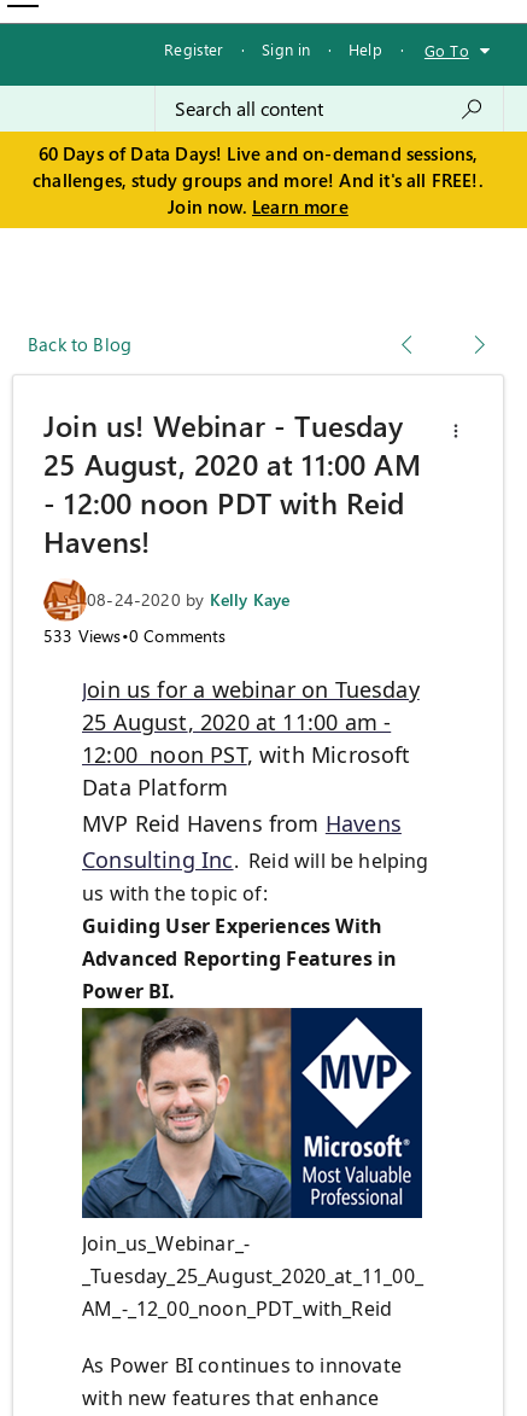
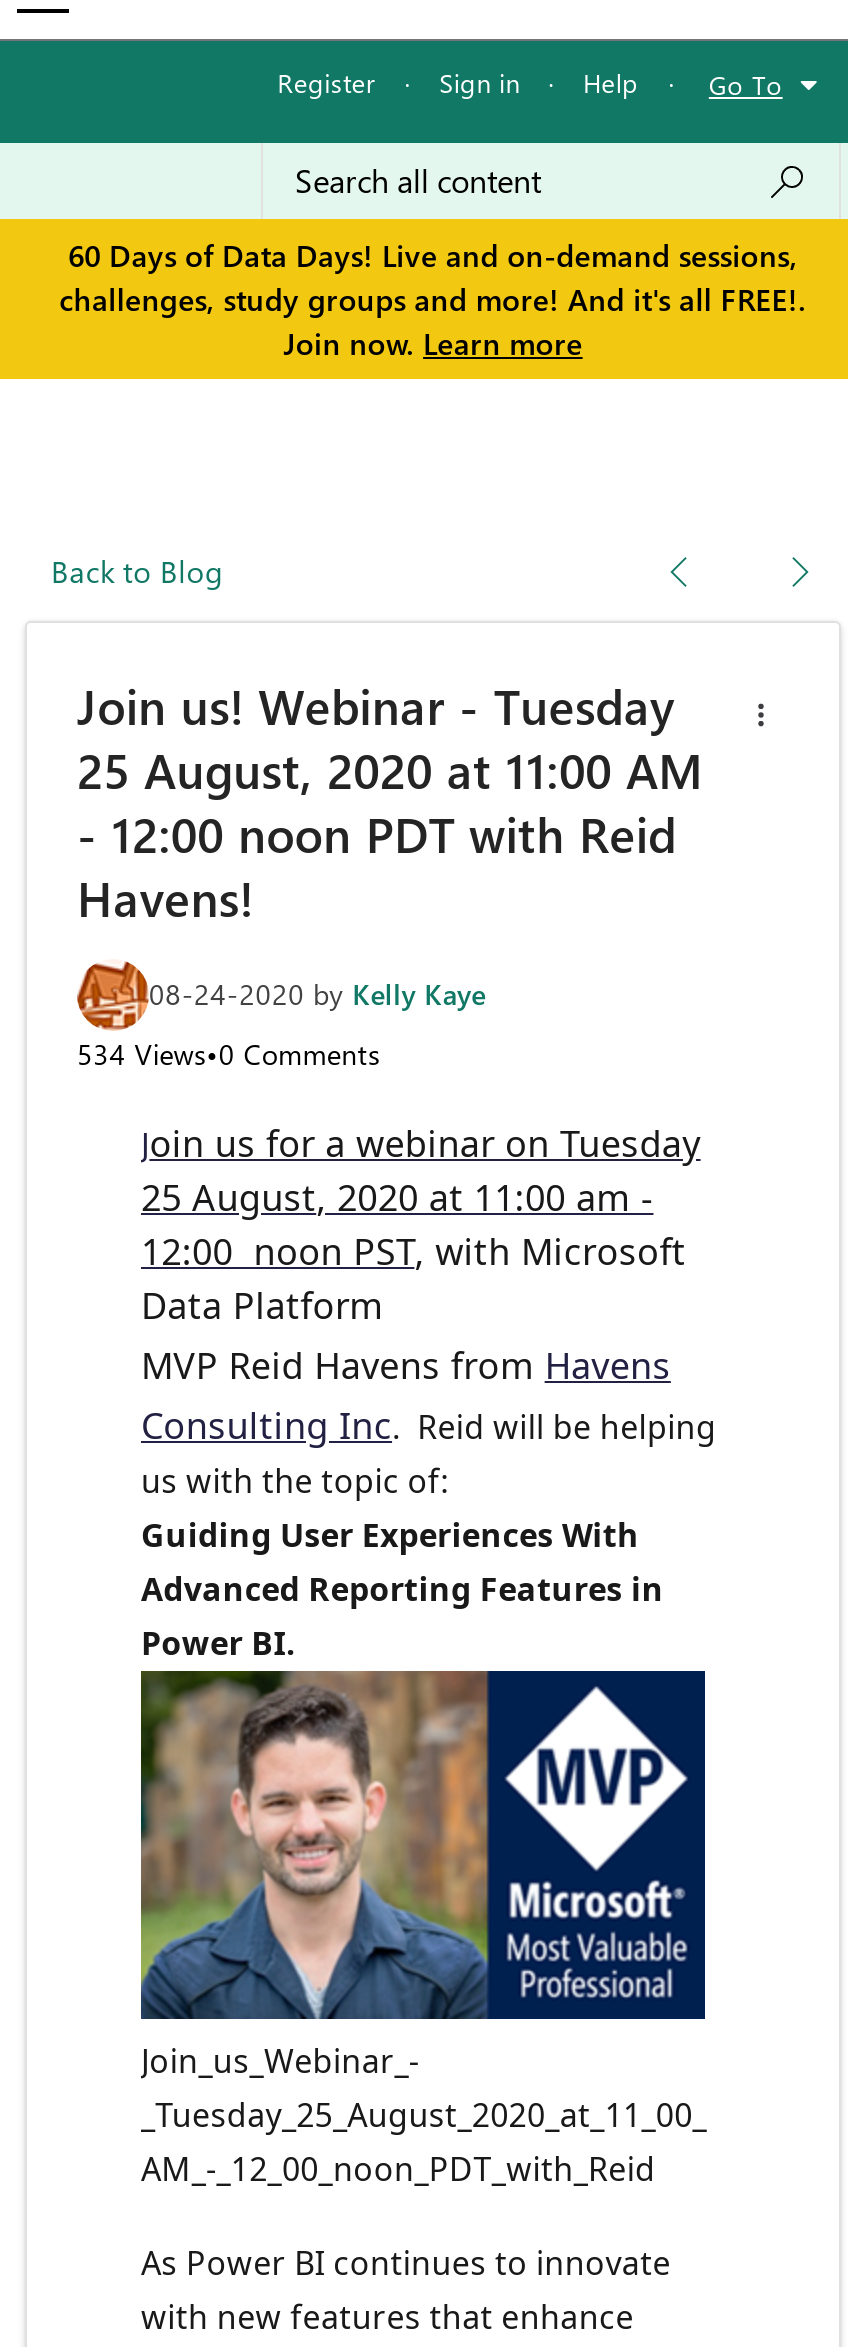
- 533 Views•0 Comments
+ 534 Views•0 Comments
